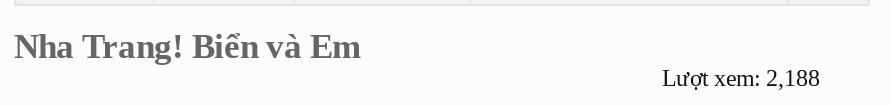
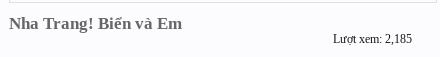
- Lượt xem: 2,188
+ Lượt xem: 2,185
